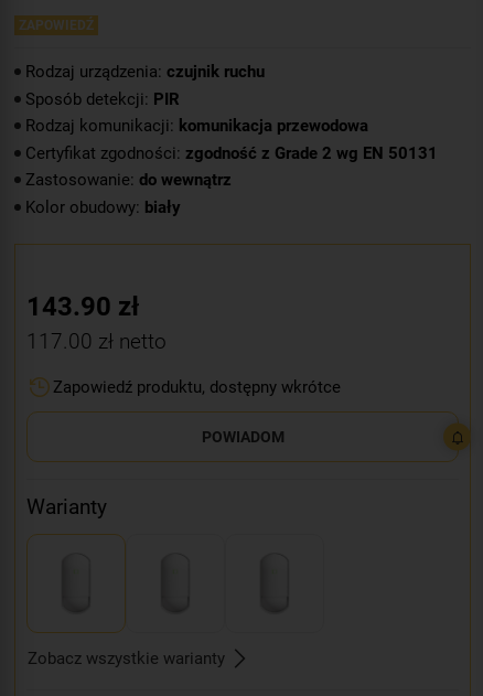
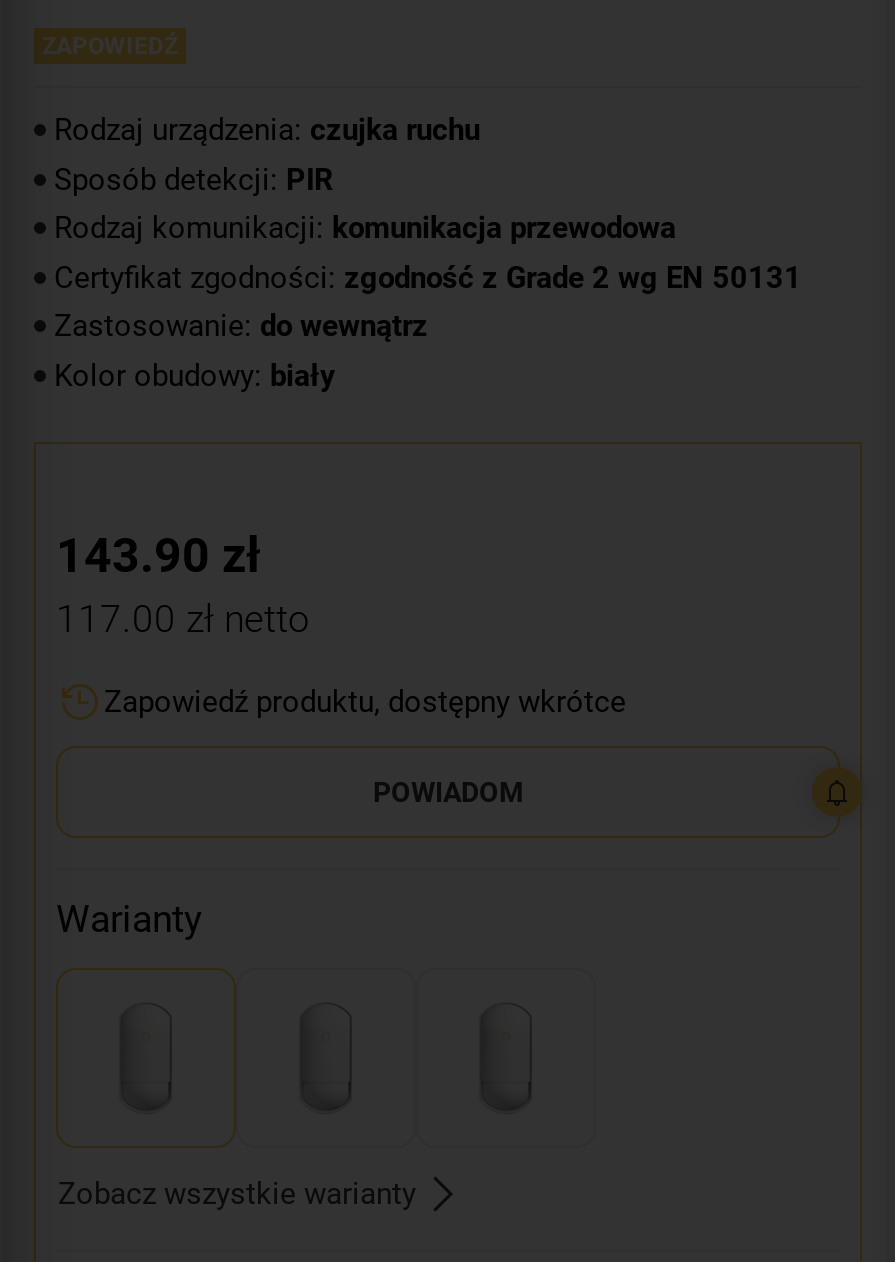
- Rodzaj urządzenia: czujnik ruchu
+ Rodzaj urządzenia: czujka ruchu
